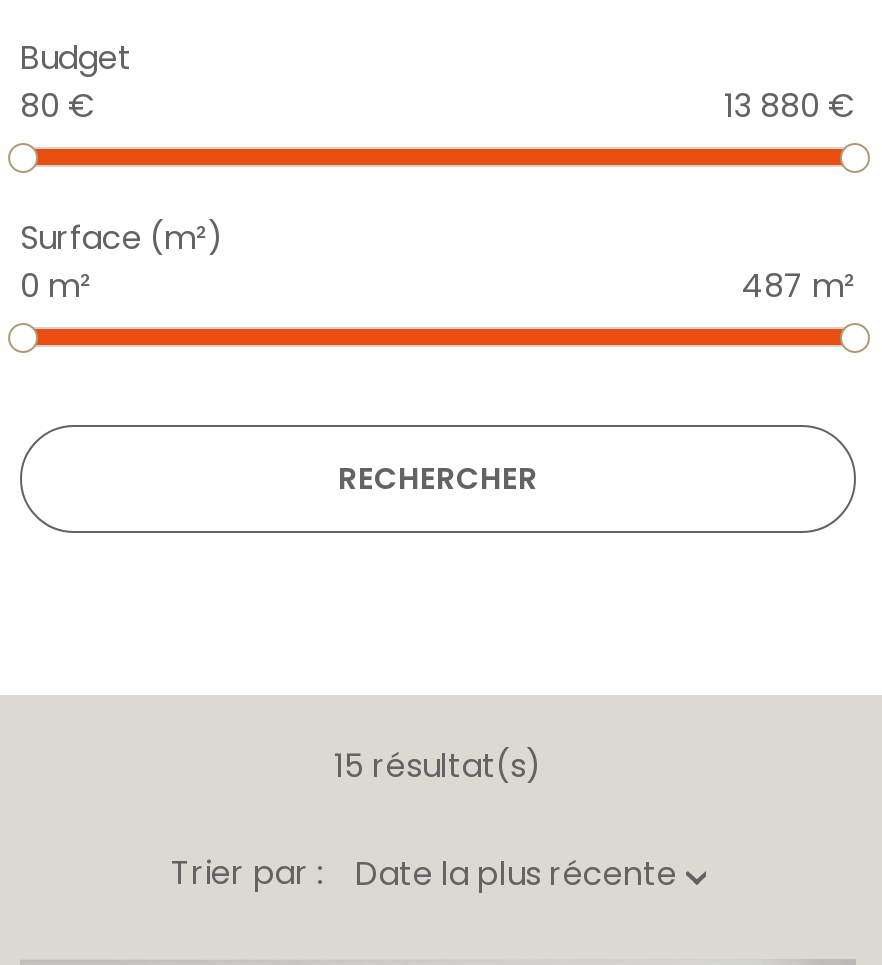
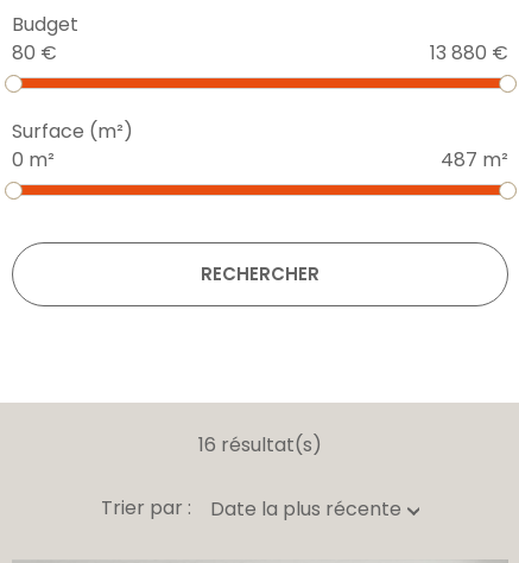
- 15 résultat(s)
+ 16 résultat(s)
